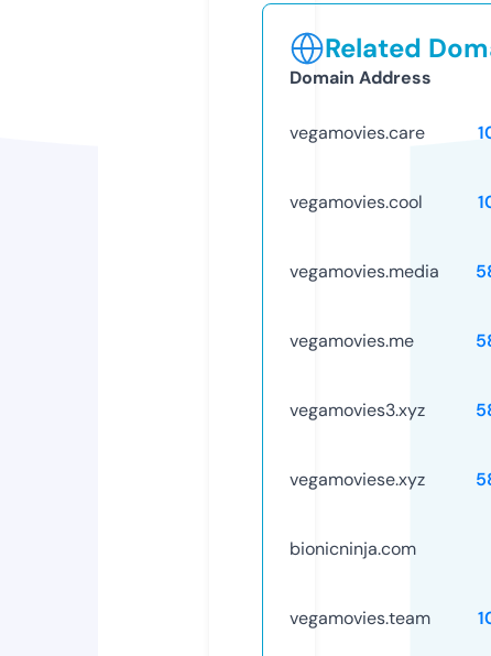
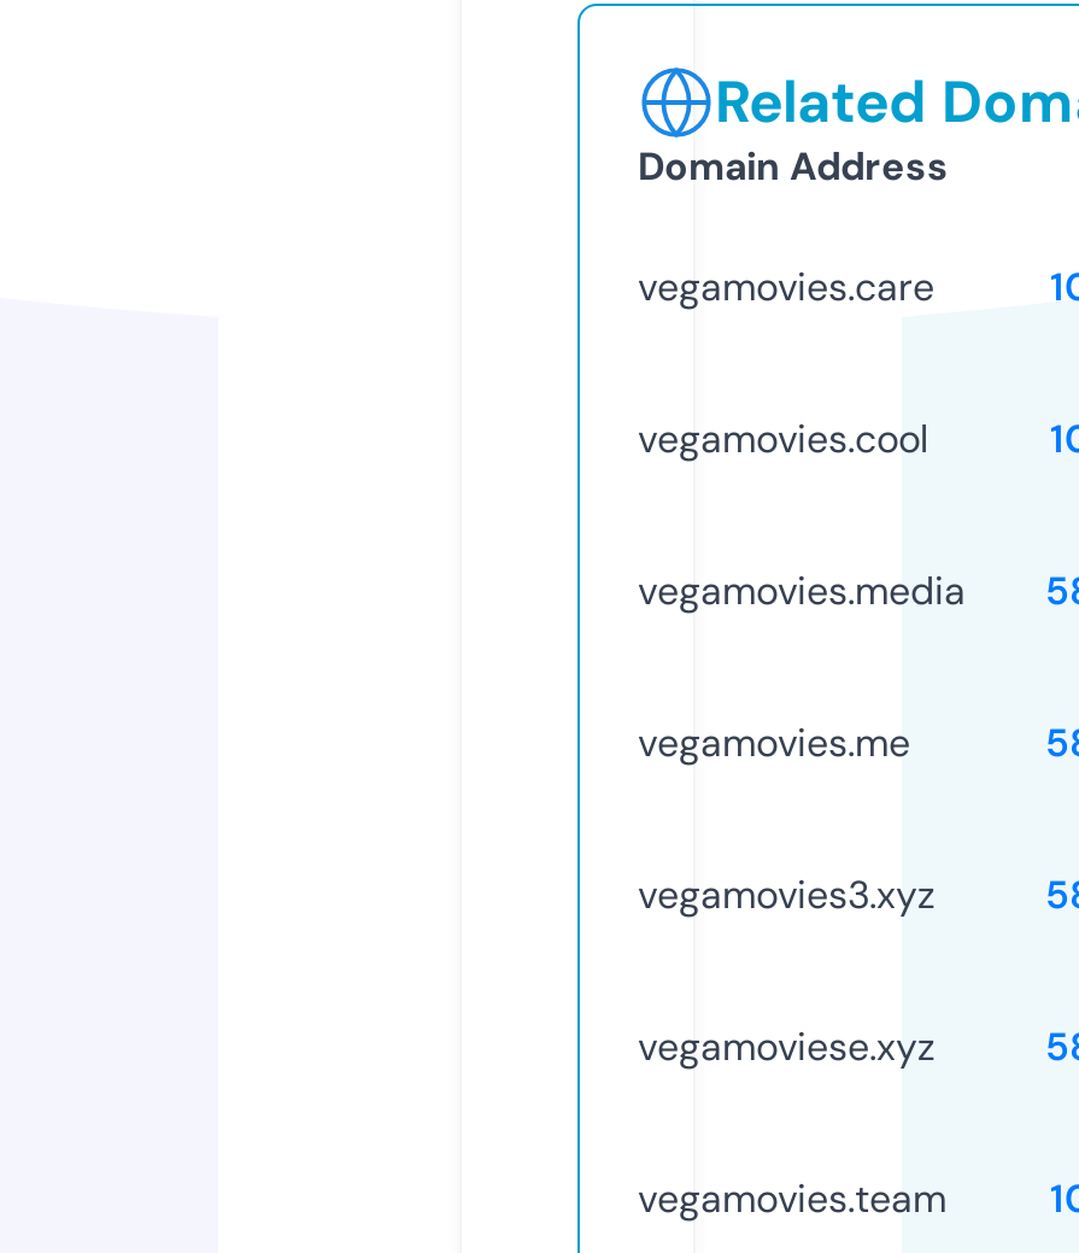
- bionicninja.com
